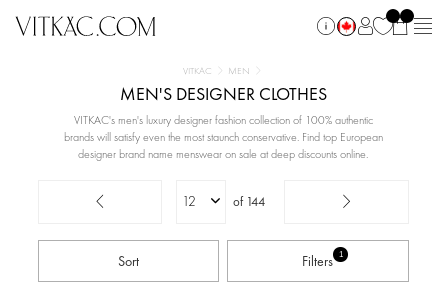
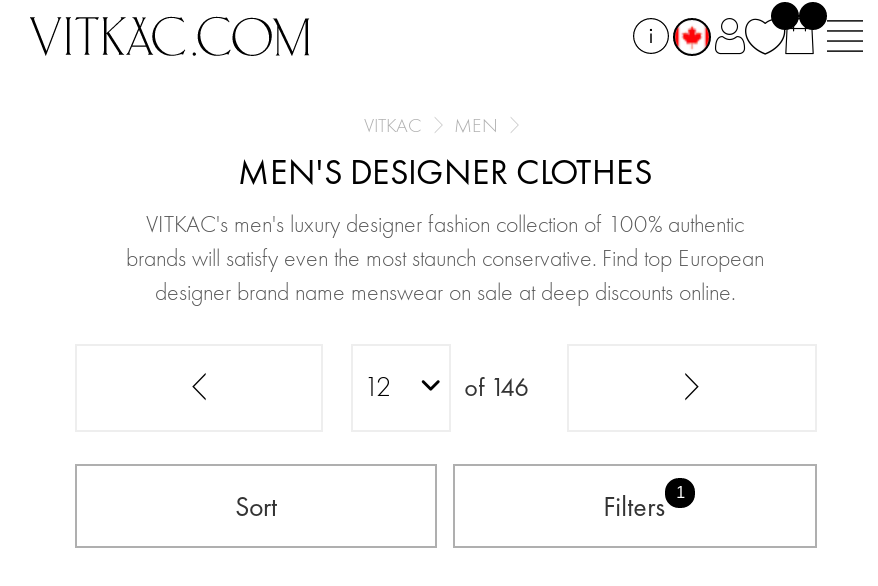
- of 144
+ of 146
